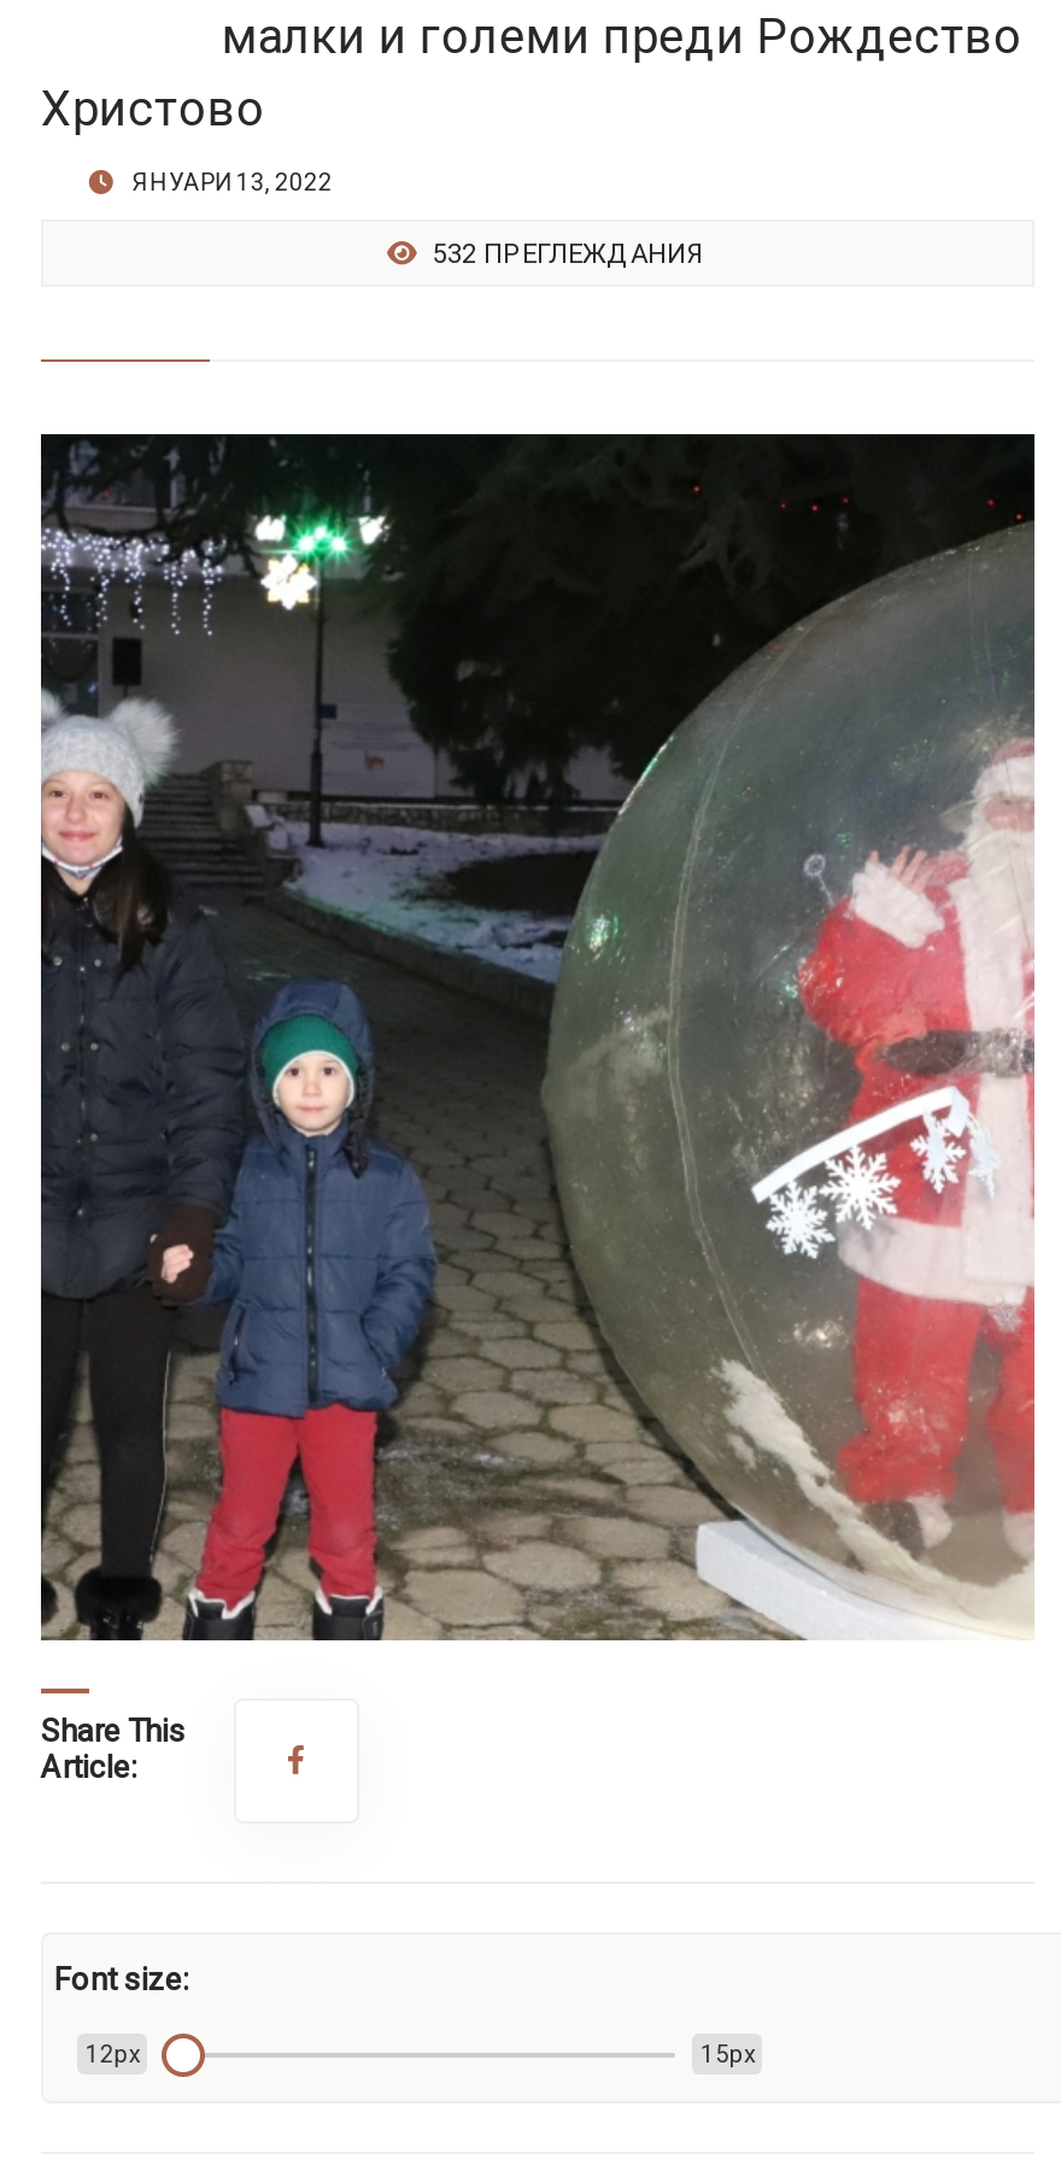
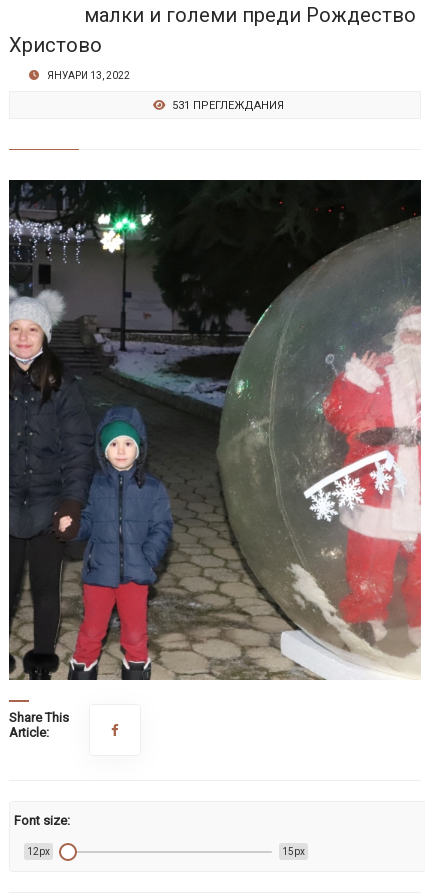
- 532 ПРЕГЛЕЖДАНИЯ
+ 531 ПРЕГЛЕЖДАНИЯ
